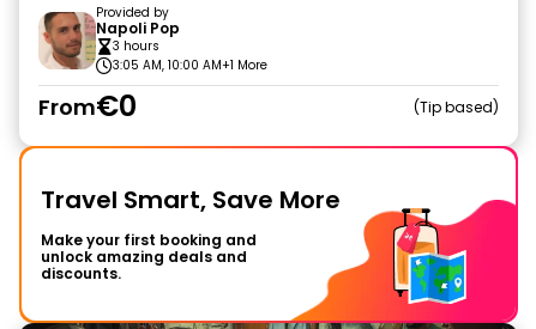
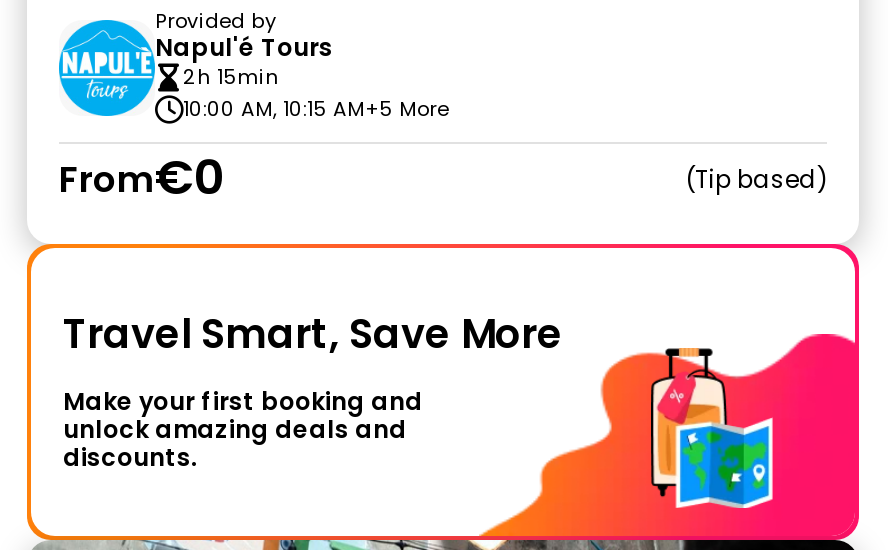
- [image]
- Napoli Pop
- 3 hours
- 3:05 AM, 10:00 AM+1 More
+ [image]
+ Napul'é Tours
+ 2h 15min
+ 10:00 AM, 10:15 AM+5 More
